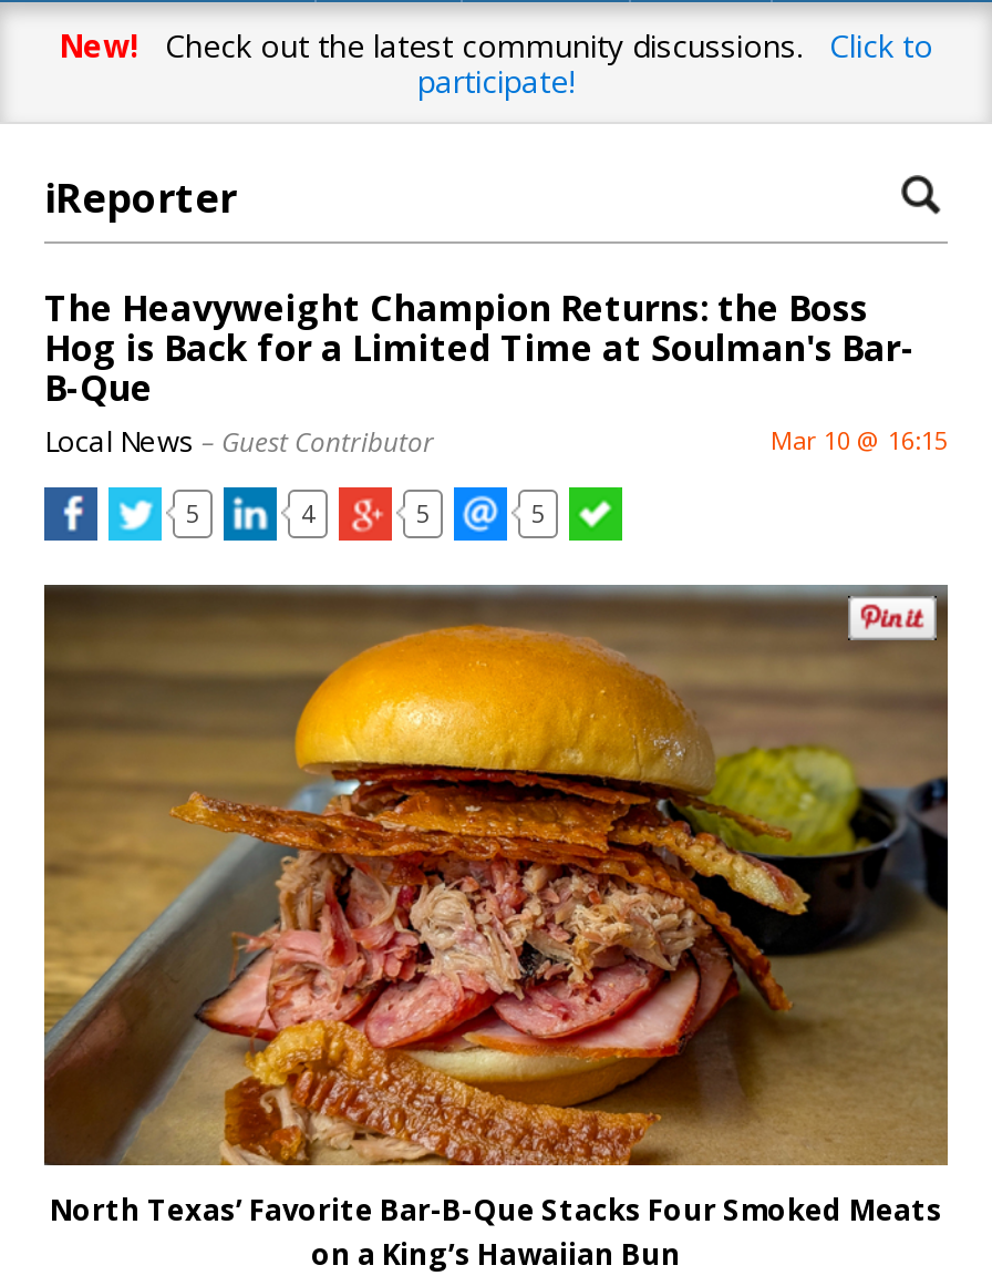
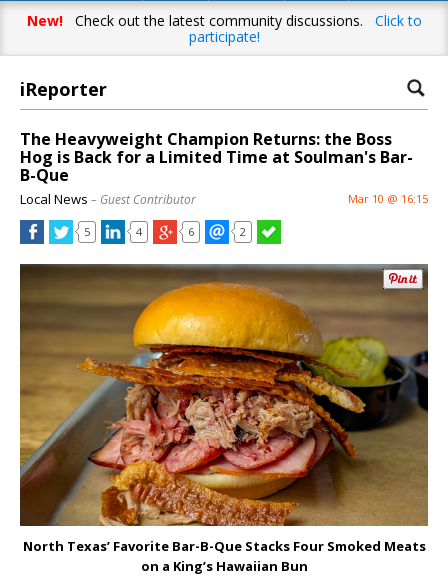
- 5
+ 6

- 5
+ 2
